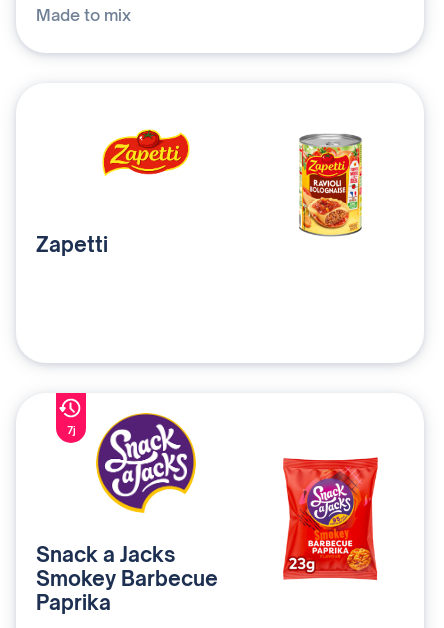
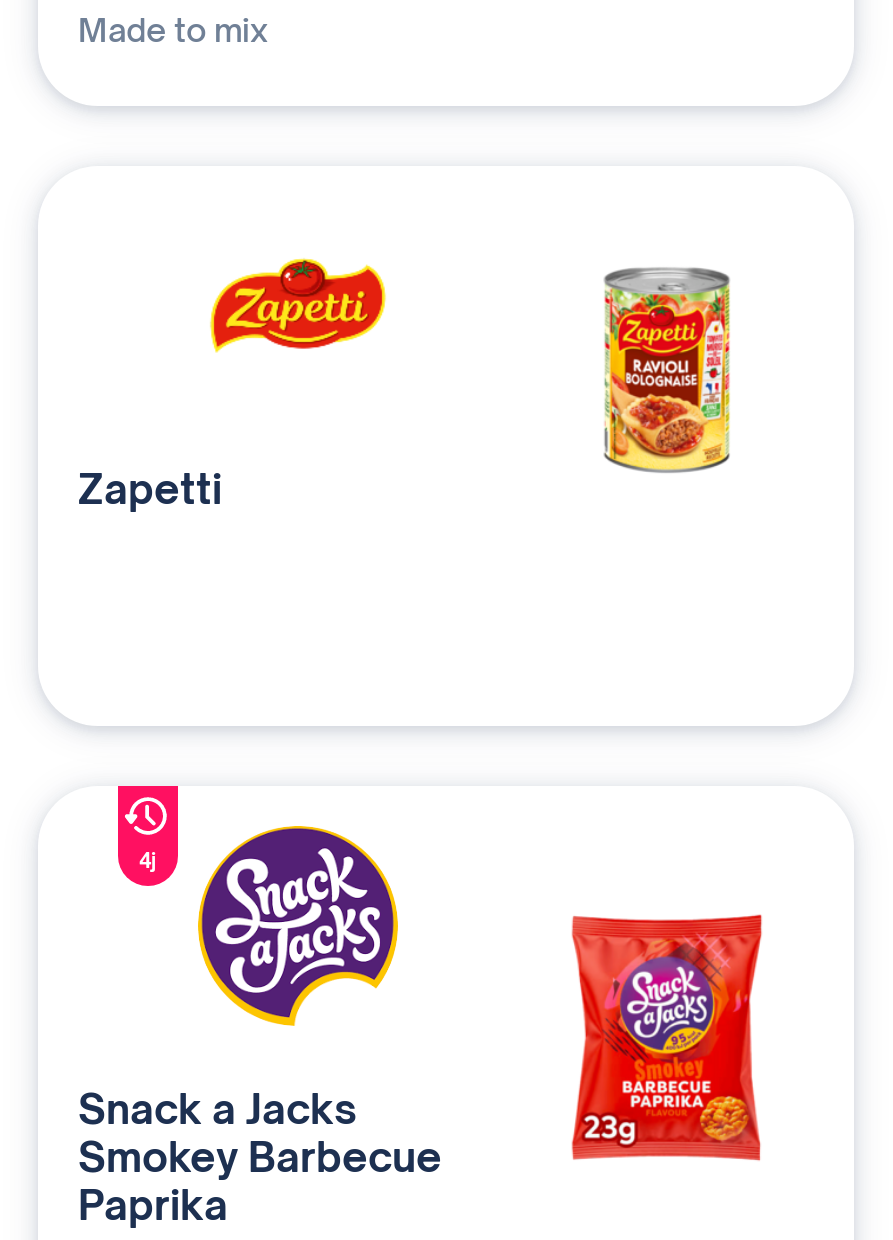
- 7j
+ 4j
